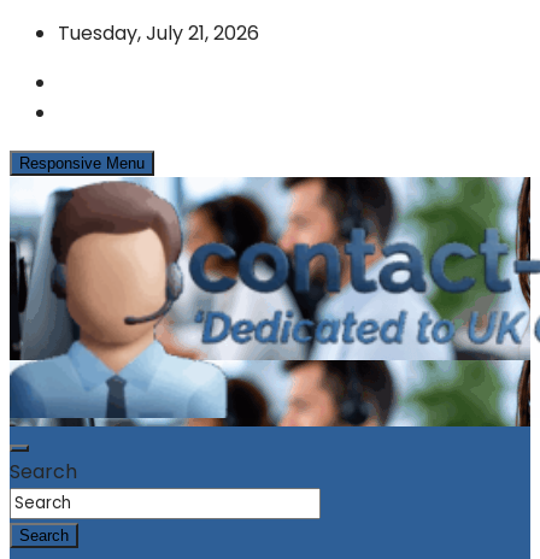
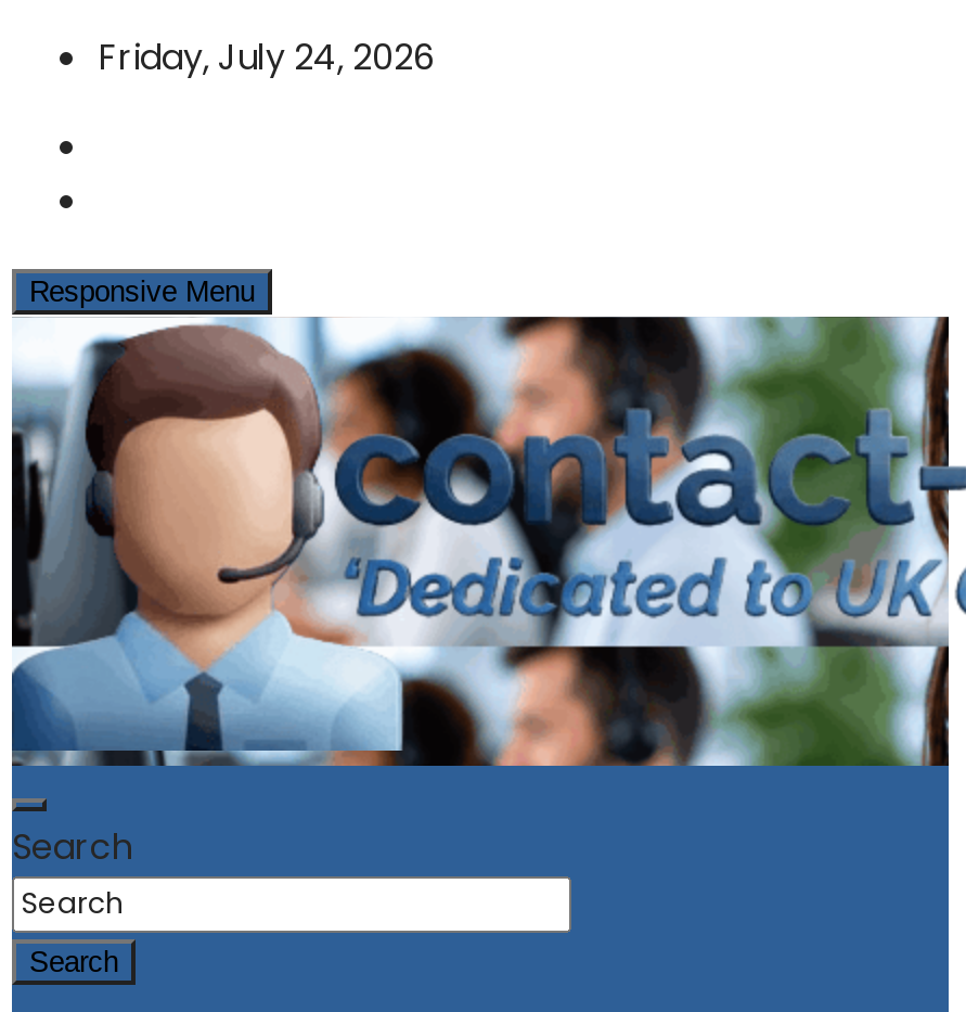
- Tuesday, July 21, 2026
+ Friday, July 24, 2026
